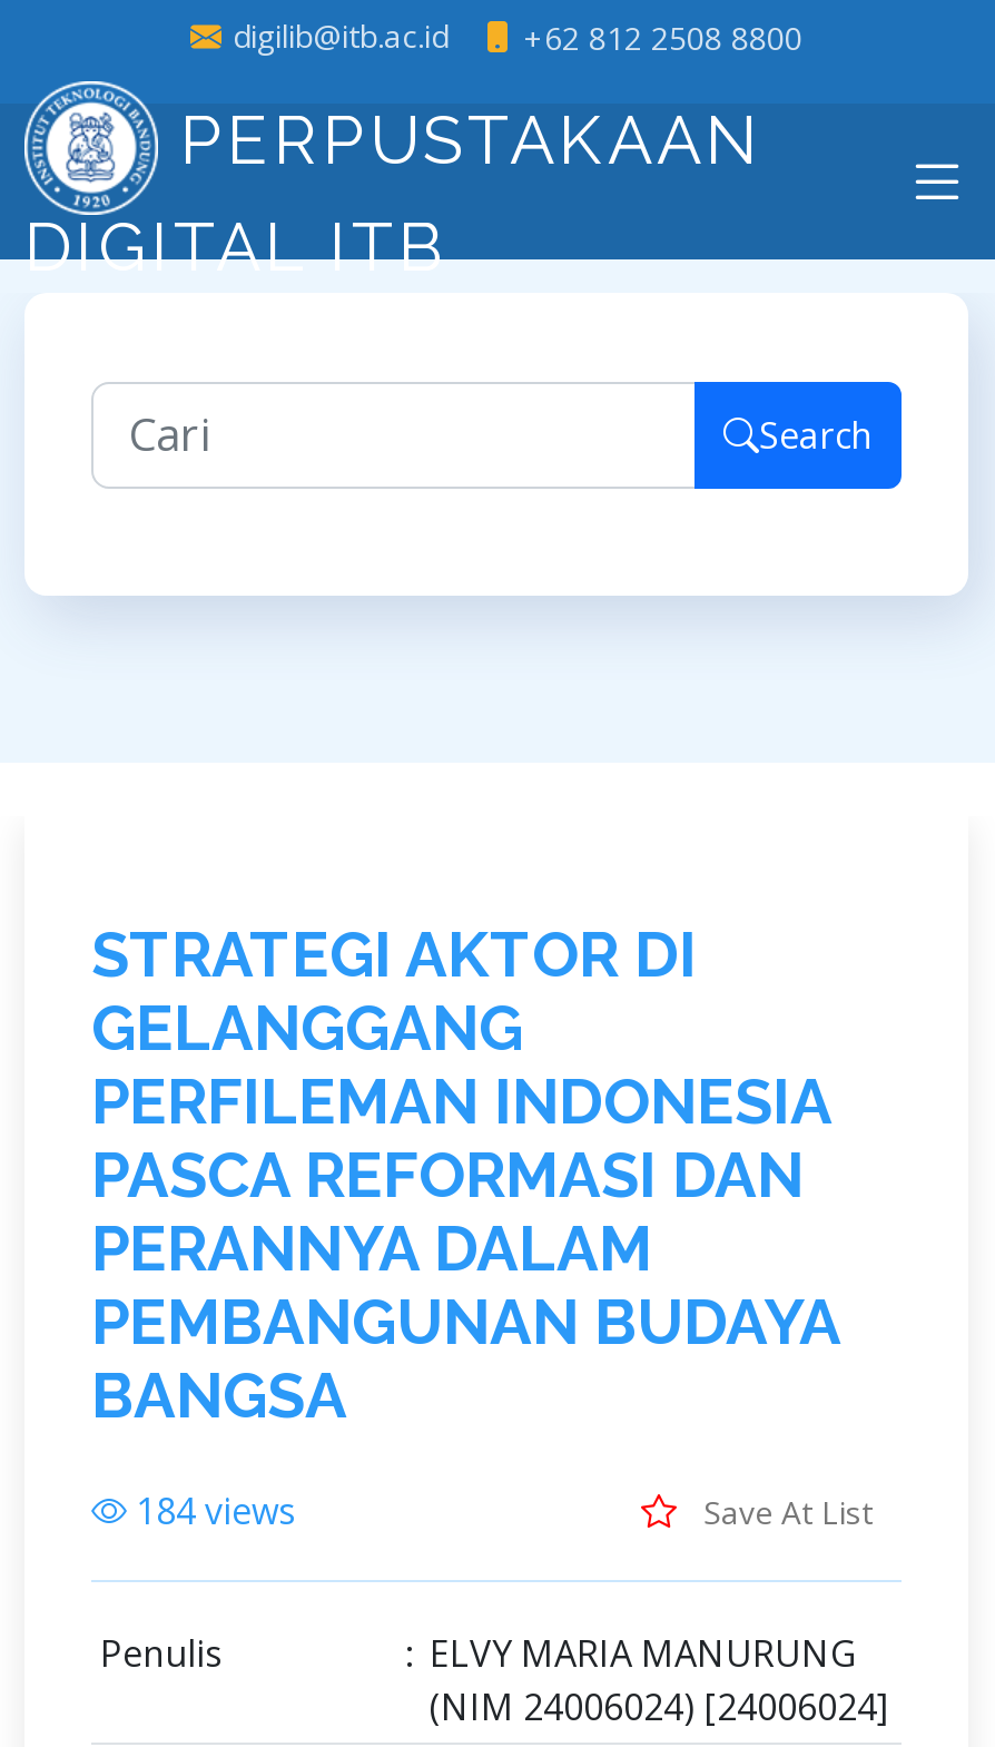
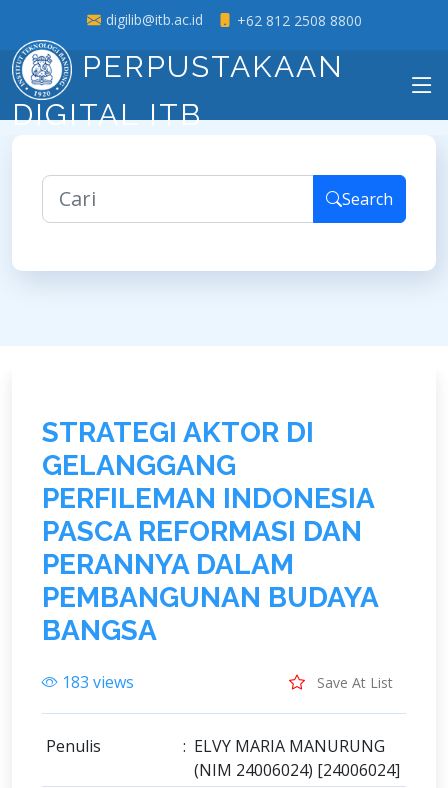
- 184 views
+ 183 views
